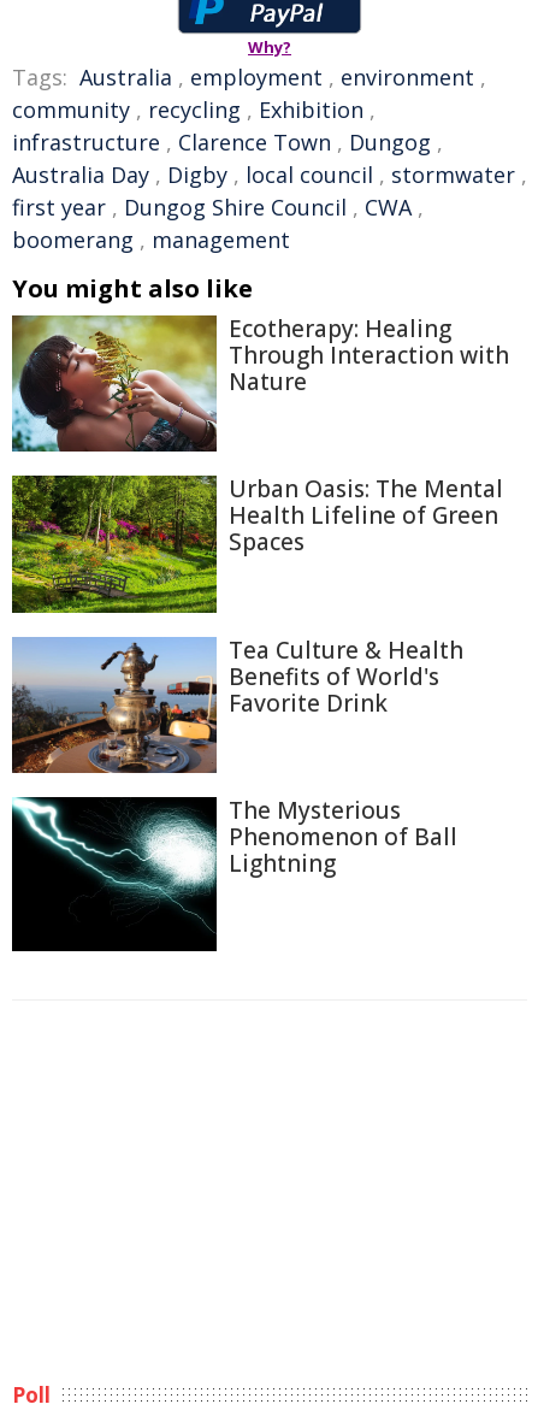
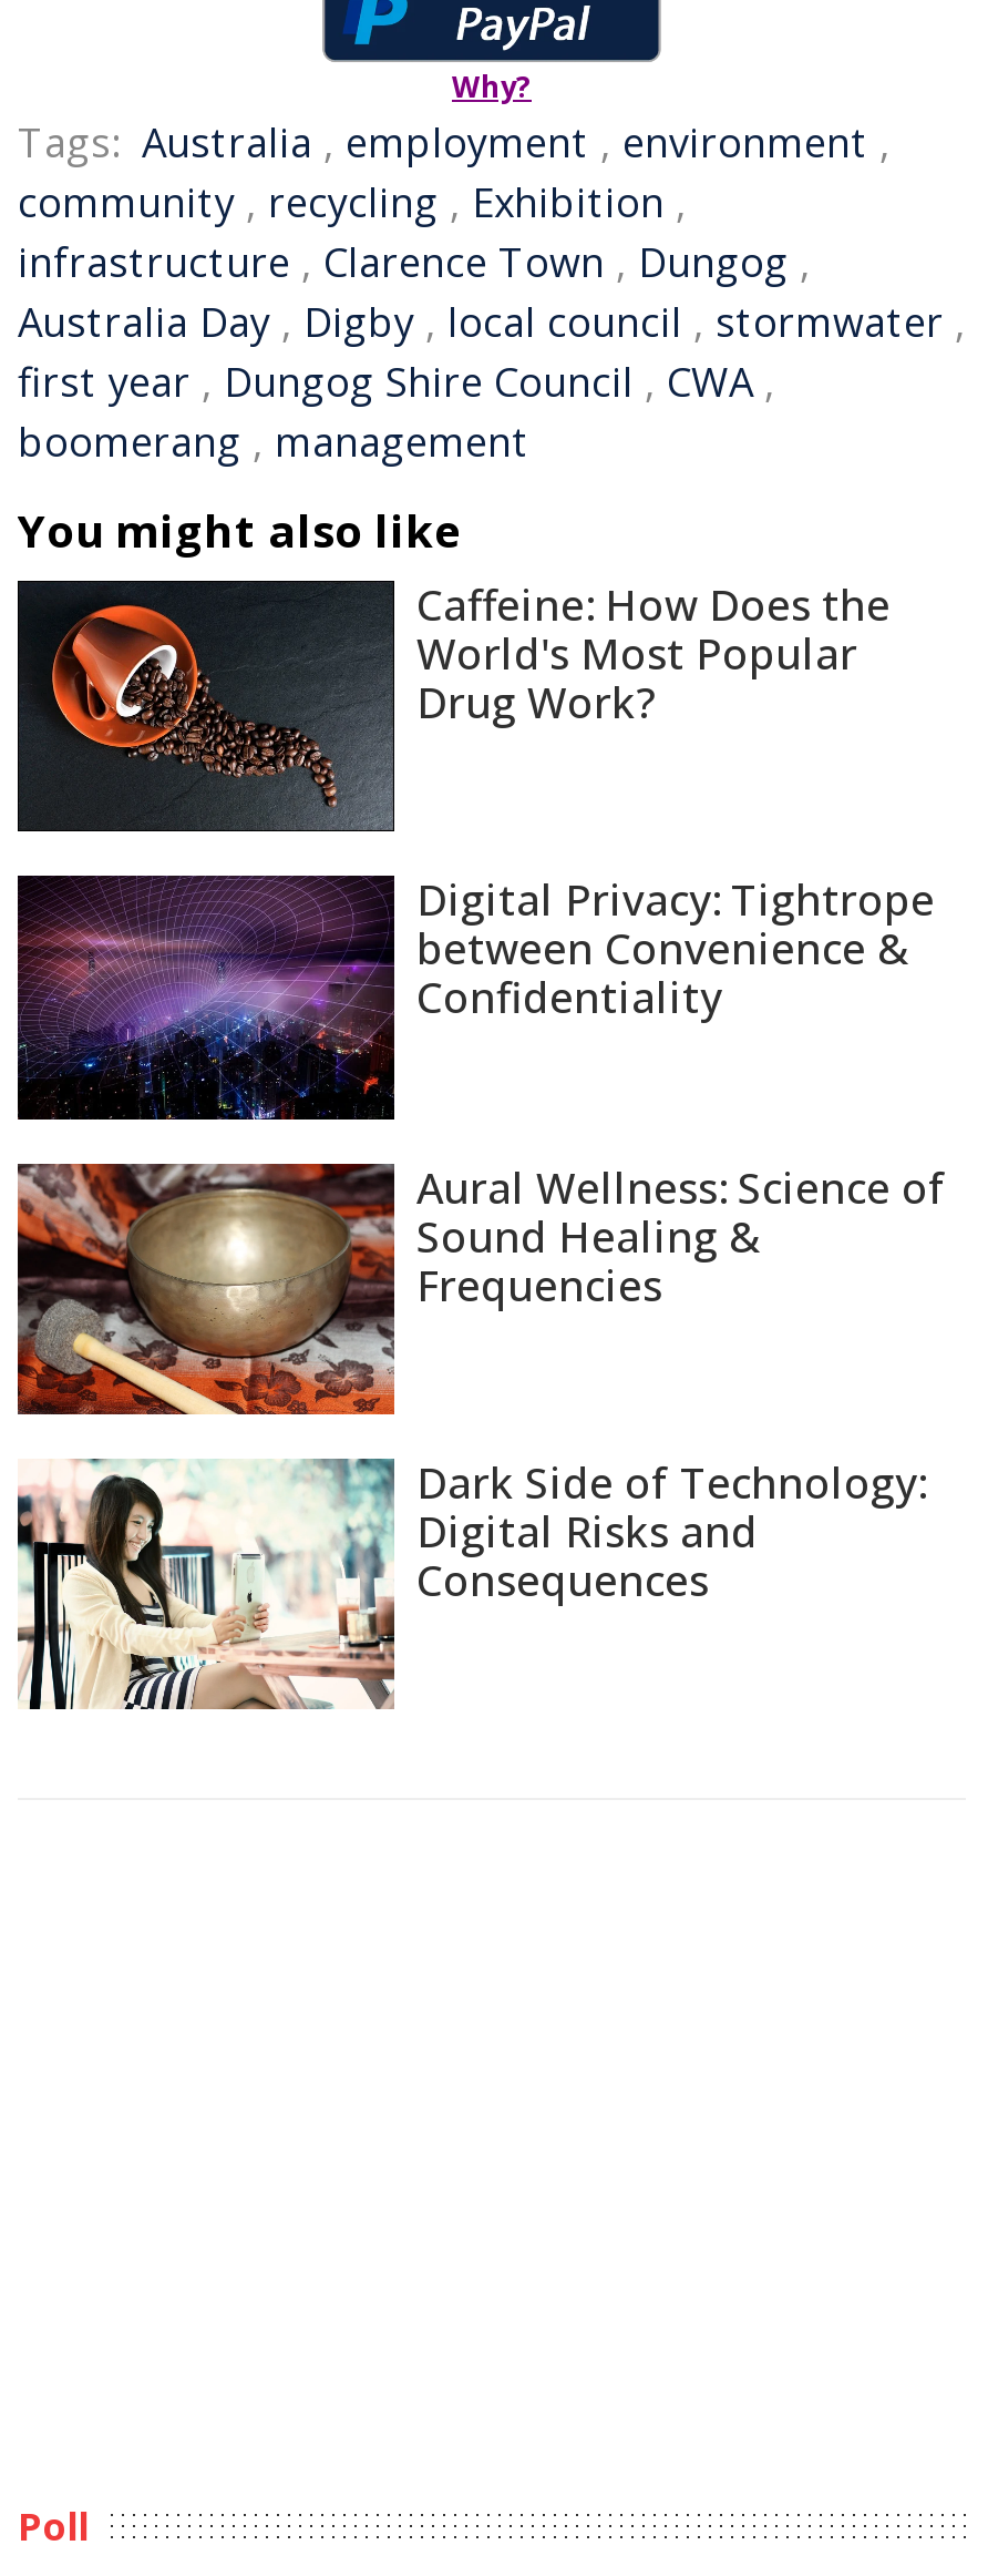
- [image]
- Ecotherapy: Healing
- Through Interaction with
- Nature
+ [image]
+ Caffeine: How Does the
+ World's Most Popular
+ Drug Work?

- [image]
- Urban Oasis: The Mental
- Health Lifeline of Green
- Spaces
+ [image]
+ Digital Privacy: Tightrope
+ between Convenience &
+ Confidentiality

- [image]
- Tea Culture & Health
- Benefits of World's
- Favorite Drink
+ [image]
+ Aural Wellness: Science of
+ Sound Healing &
+ Frequencies

- [image]
- The Mysterious
- Phenomenon of Ball
- Lightning
+ [image]
+ Dark Side of Technology:
+ Digital Risks and
+ Consequences
